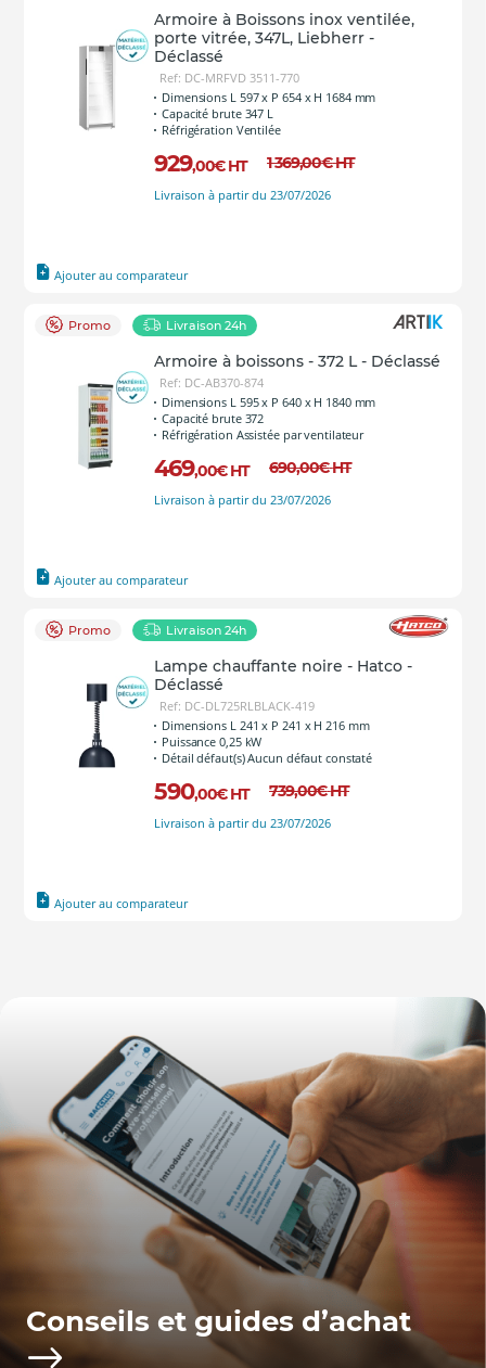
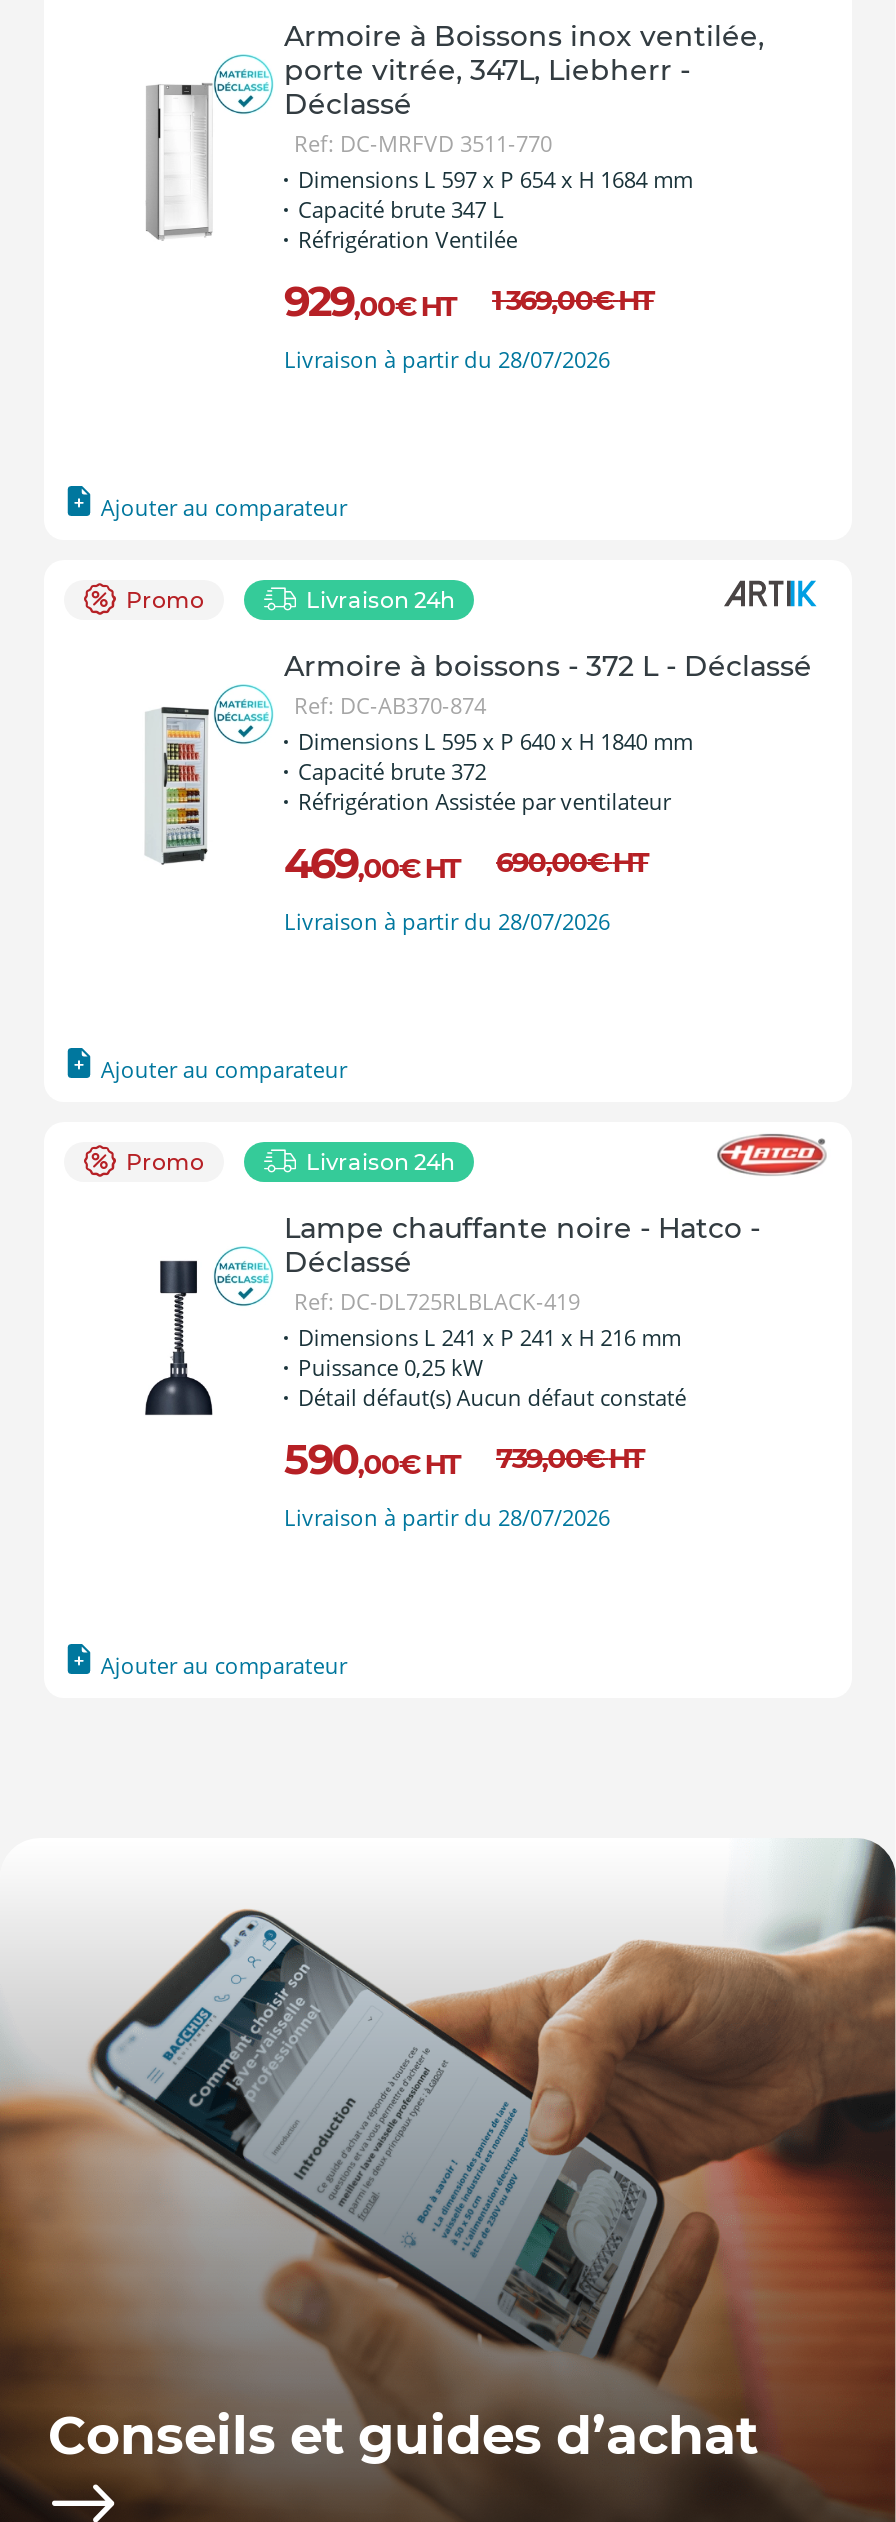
- Livraison à partir du 23/07/2026
+ Livraison à partir du 28/07/2026

- Livraison à partir du 23/07/2026
+ Livraison à partir du 28/07/2026

- Livraison à partir du 23/07/2026
+ Livraison à partir du 28/07/2026
